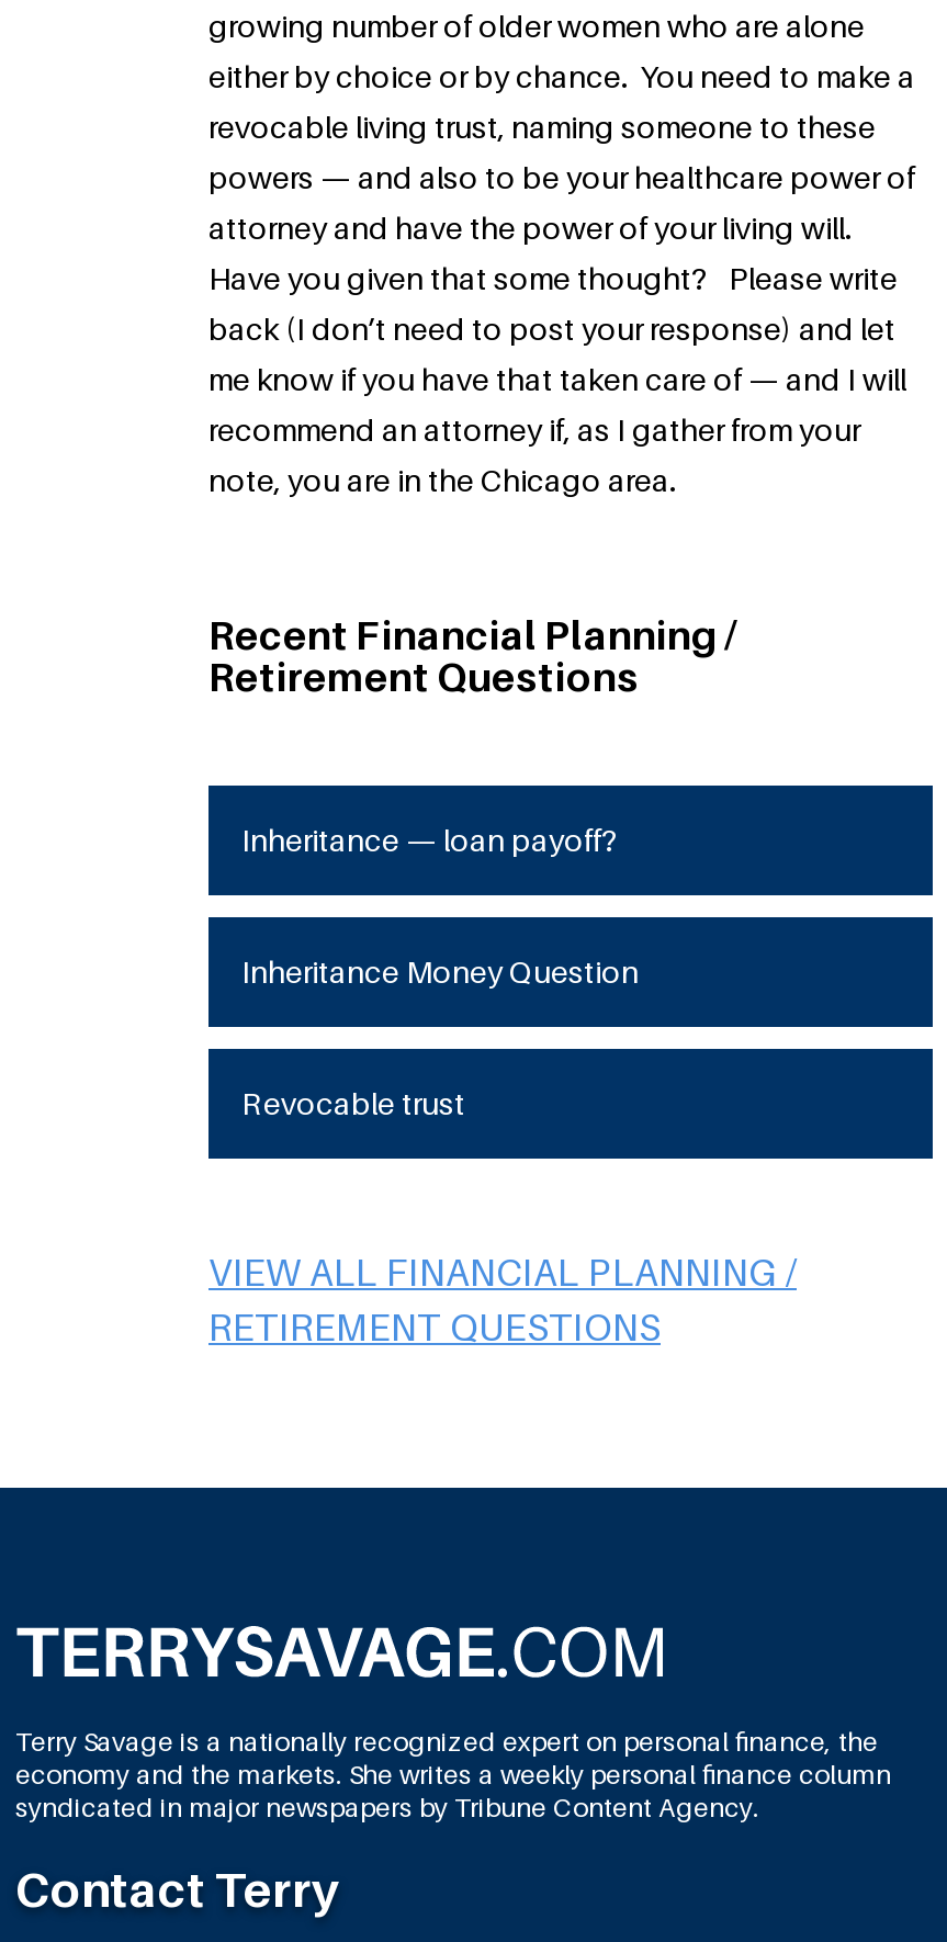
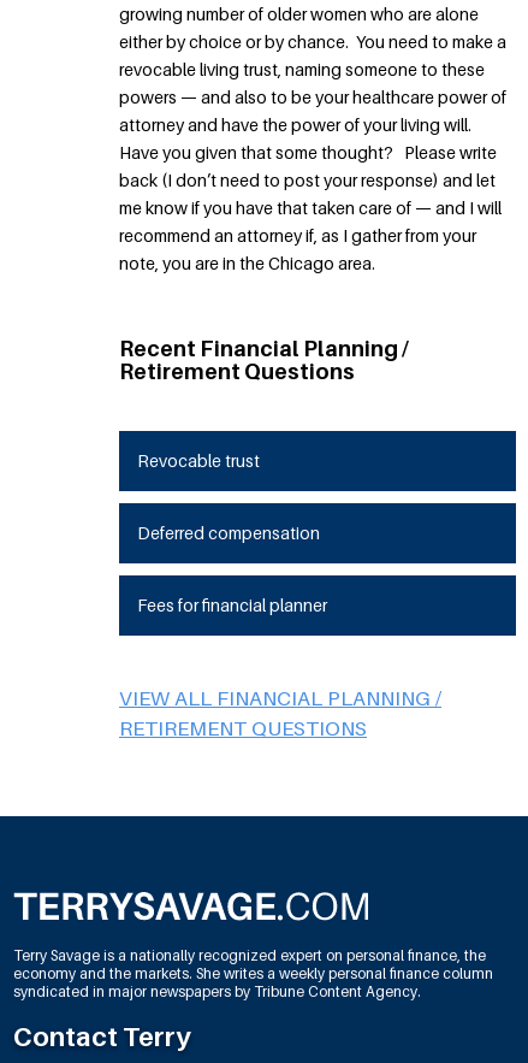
- Inheritance — loan payoff?

- Inheritance Money Question

moved up: Revocable trust

+ Deferred compensation

+ Fees for financial planner
